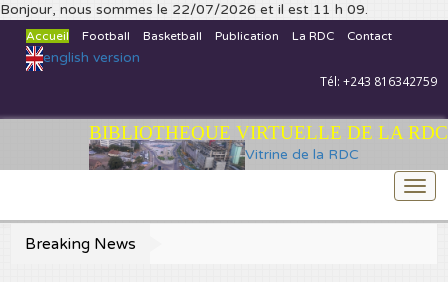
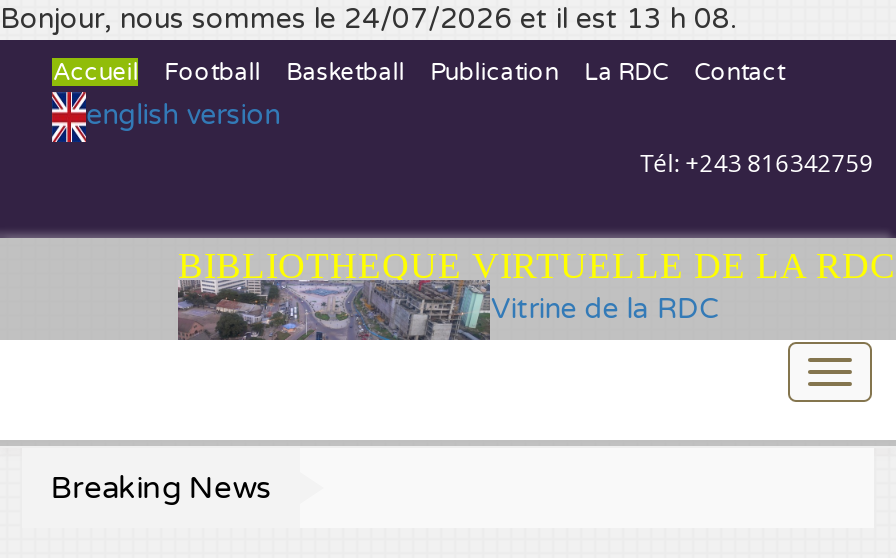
- Bonjour, nous sommes le 22/07/2026 et il est 11 h 09.
+ Bonjour, nous sommes le 24/07/2026 et il est 13 h 08.
